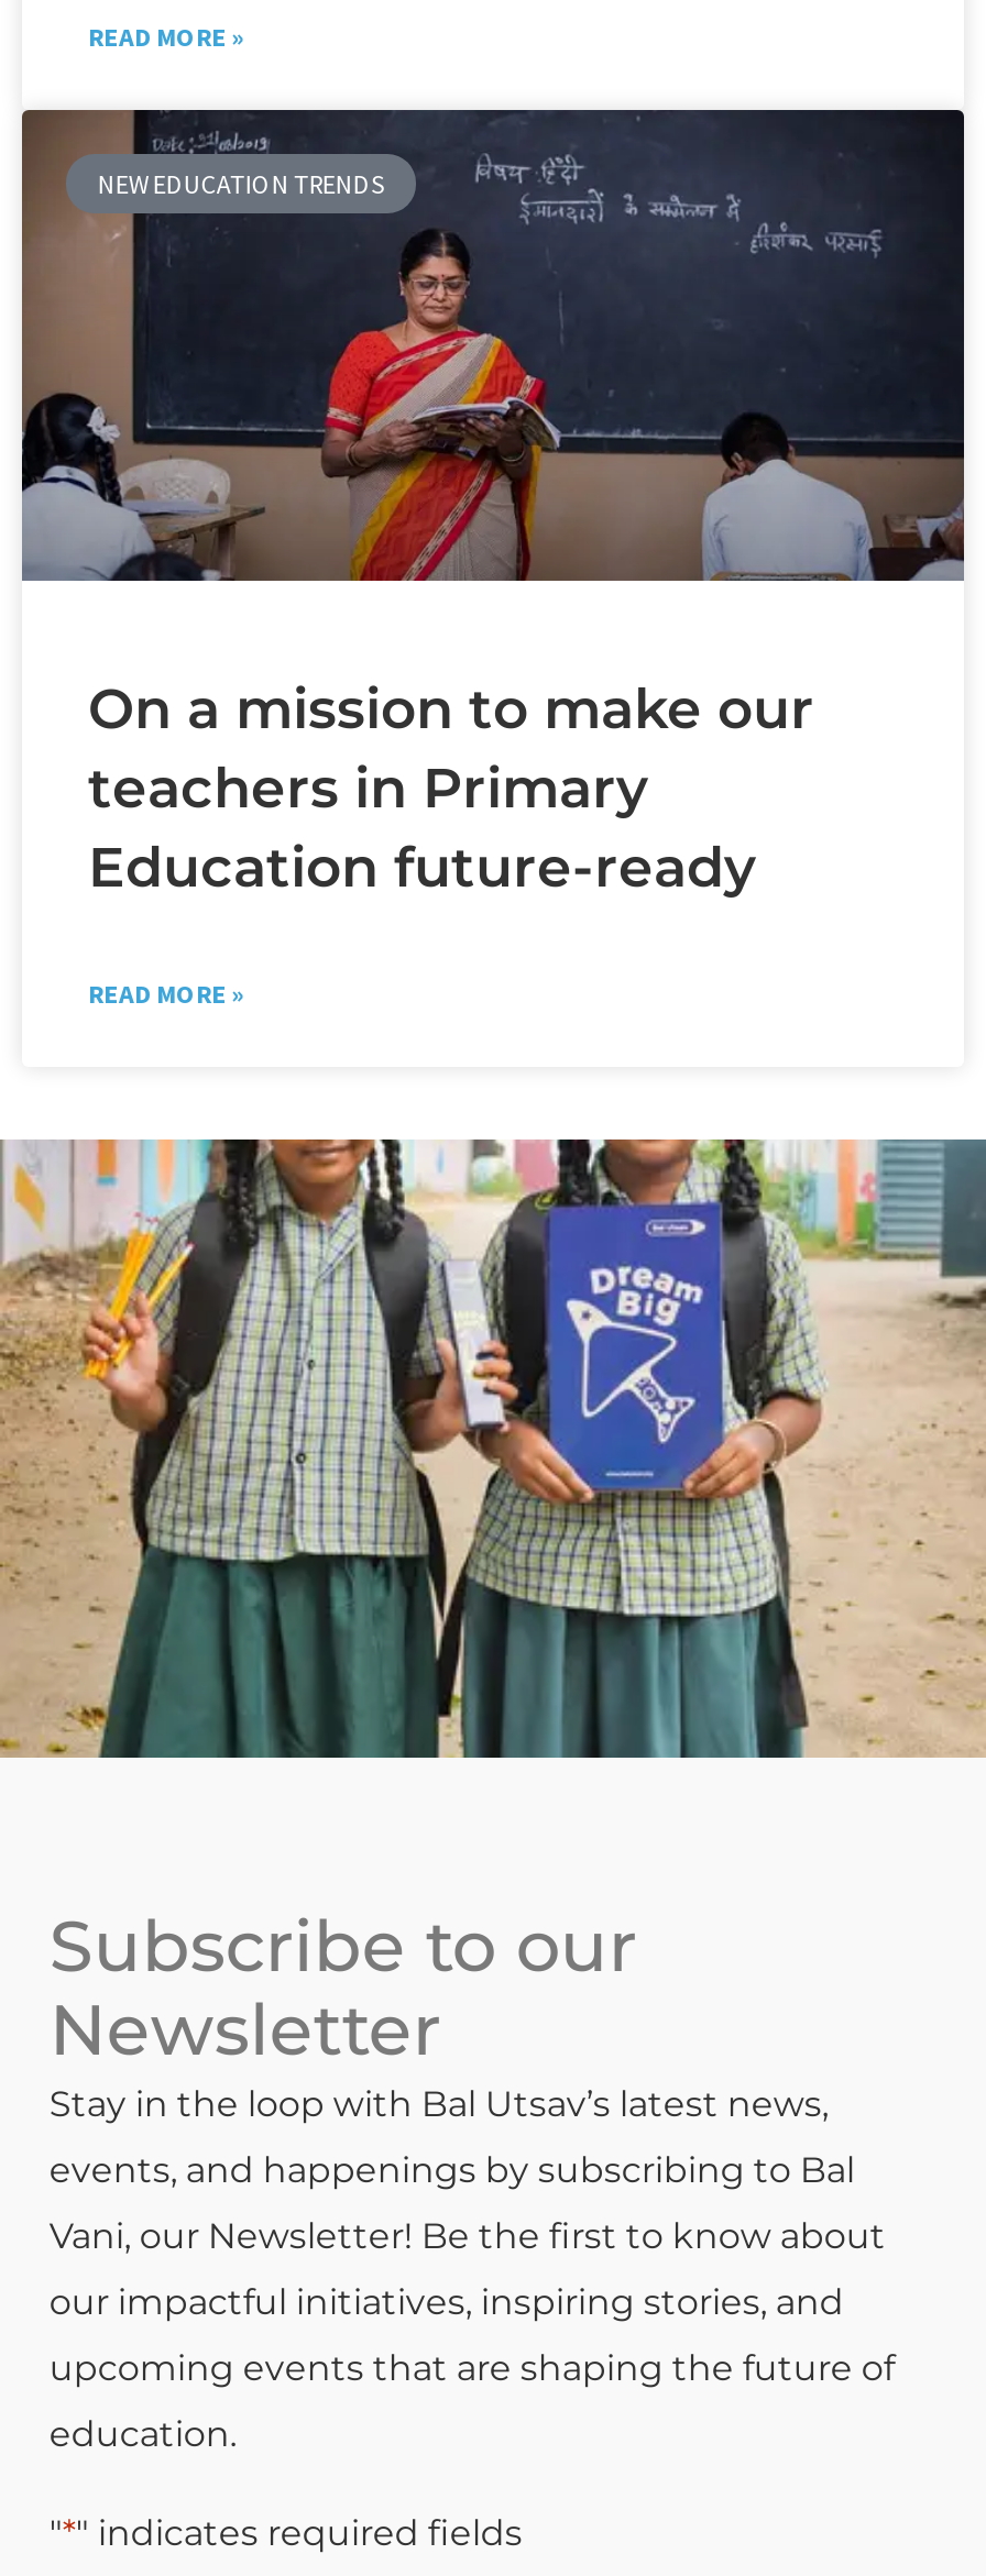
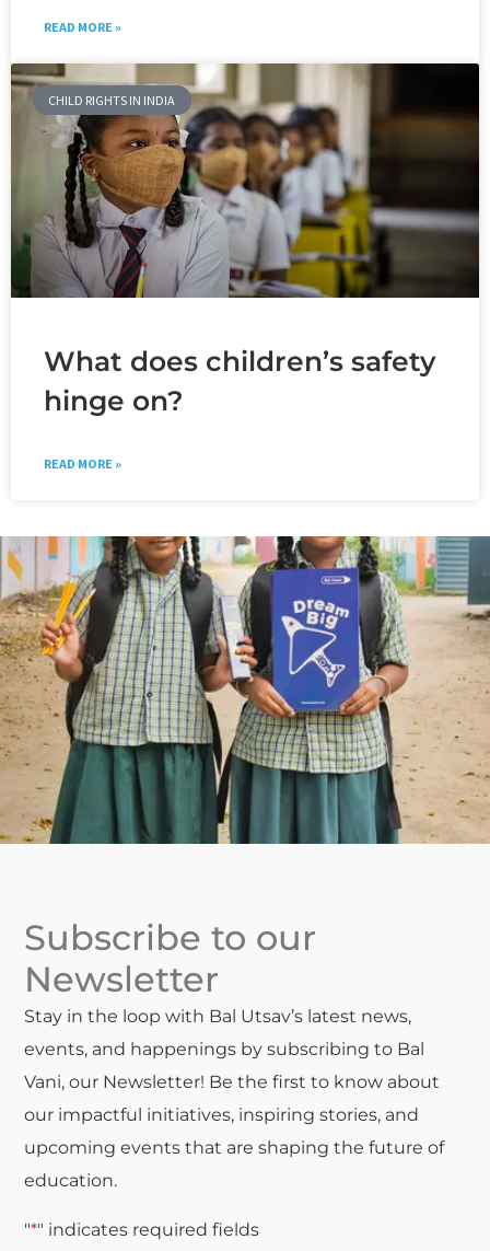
- [image]
- NEW EDUCATION TRENDS
+ [image]
+ CHILD RIGHTS IN INDIA

- On a mission to make our
- teachers in Primary
- Education future-ready
+ What does children’s safety
+ hinge on?
